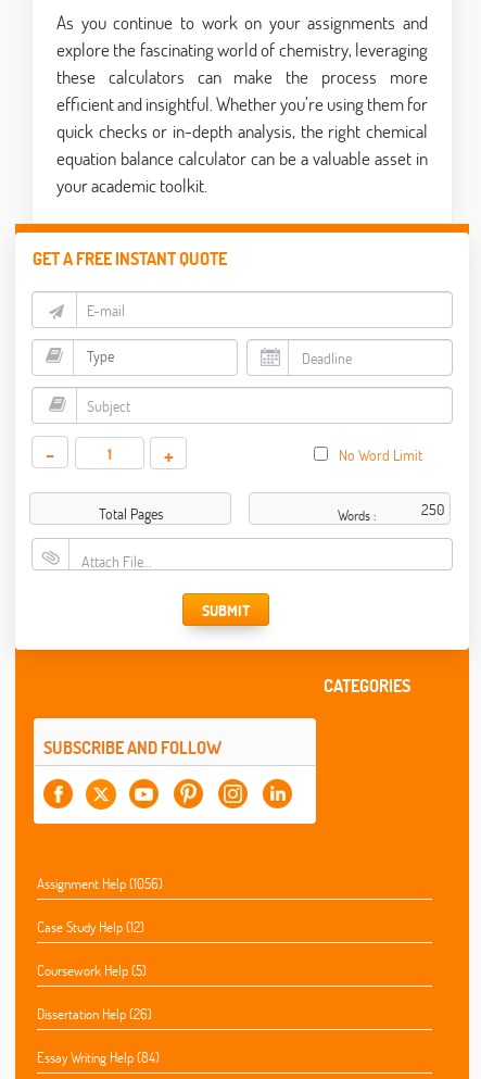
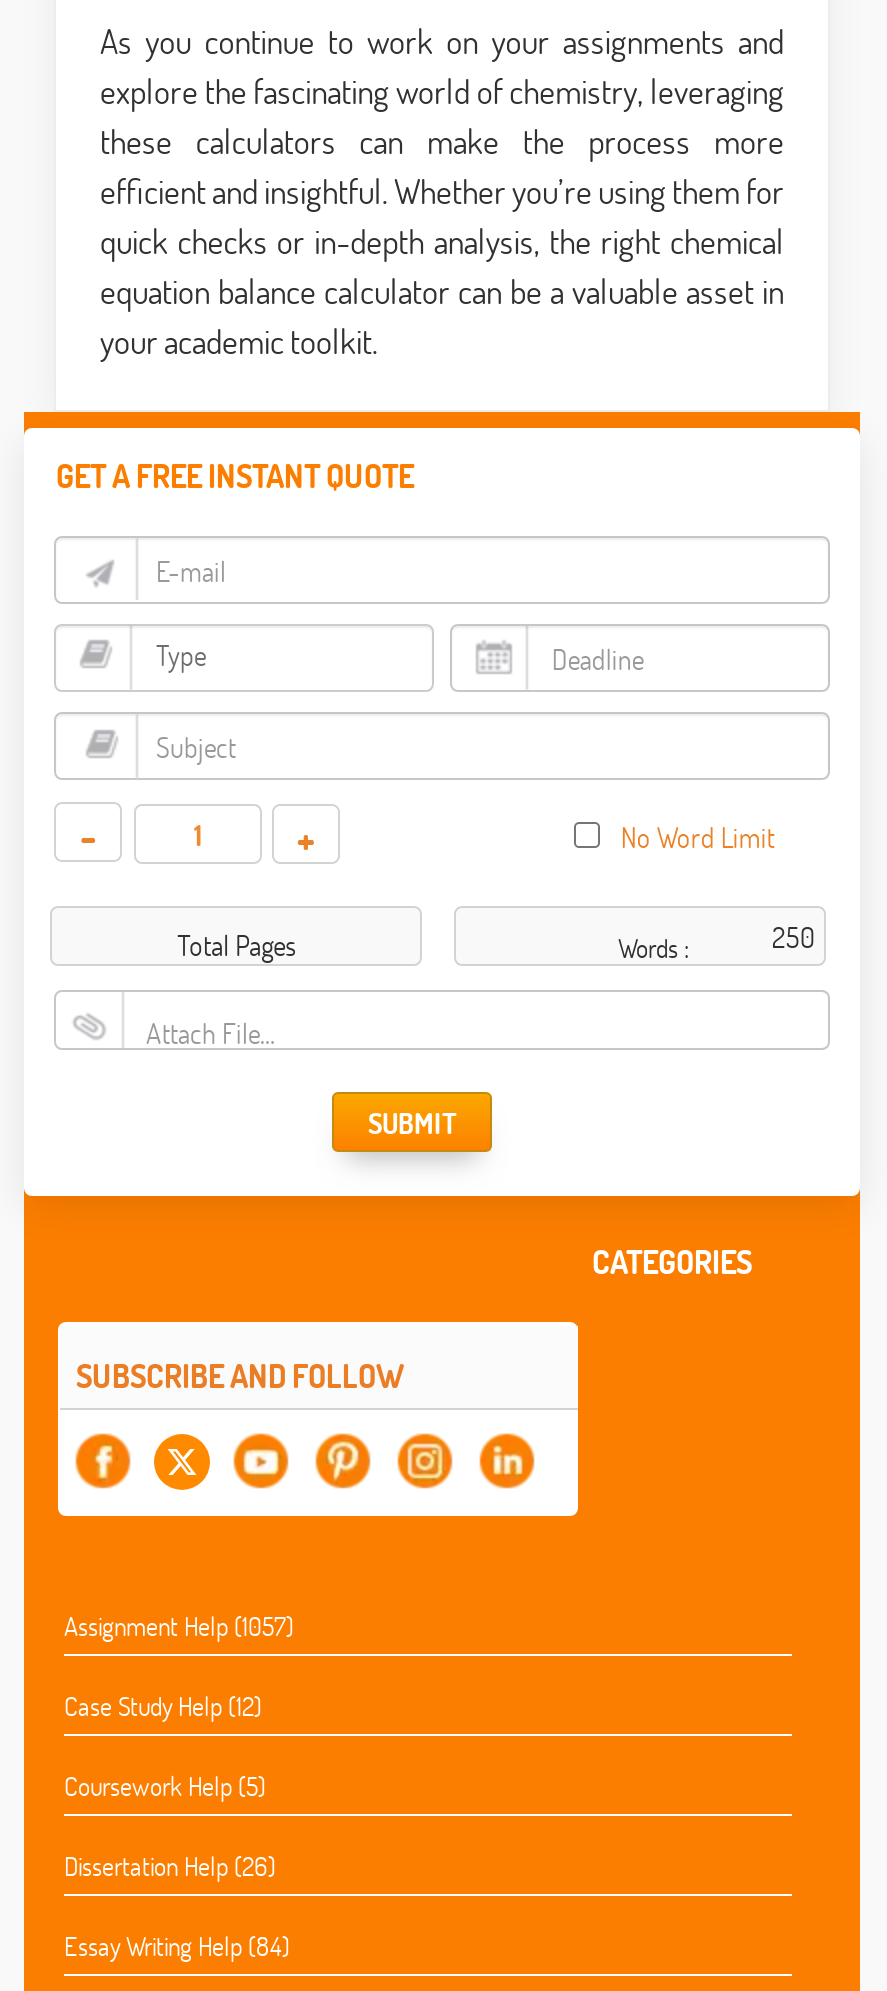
- Assignment Help (1056)
+ Assignment Help (1057)
